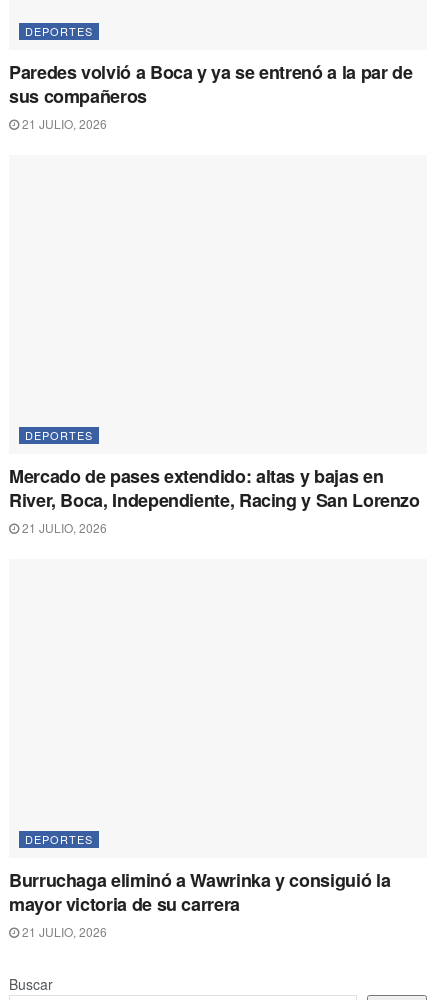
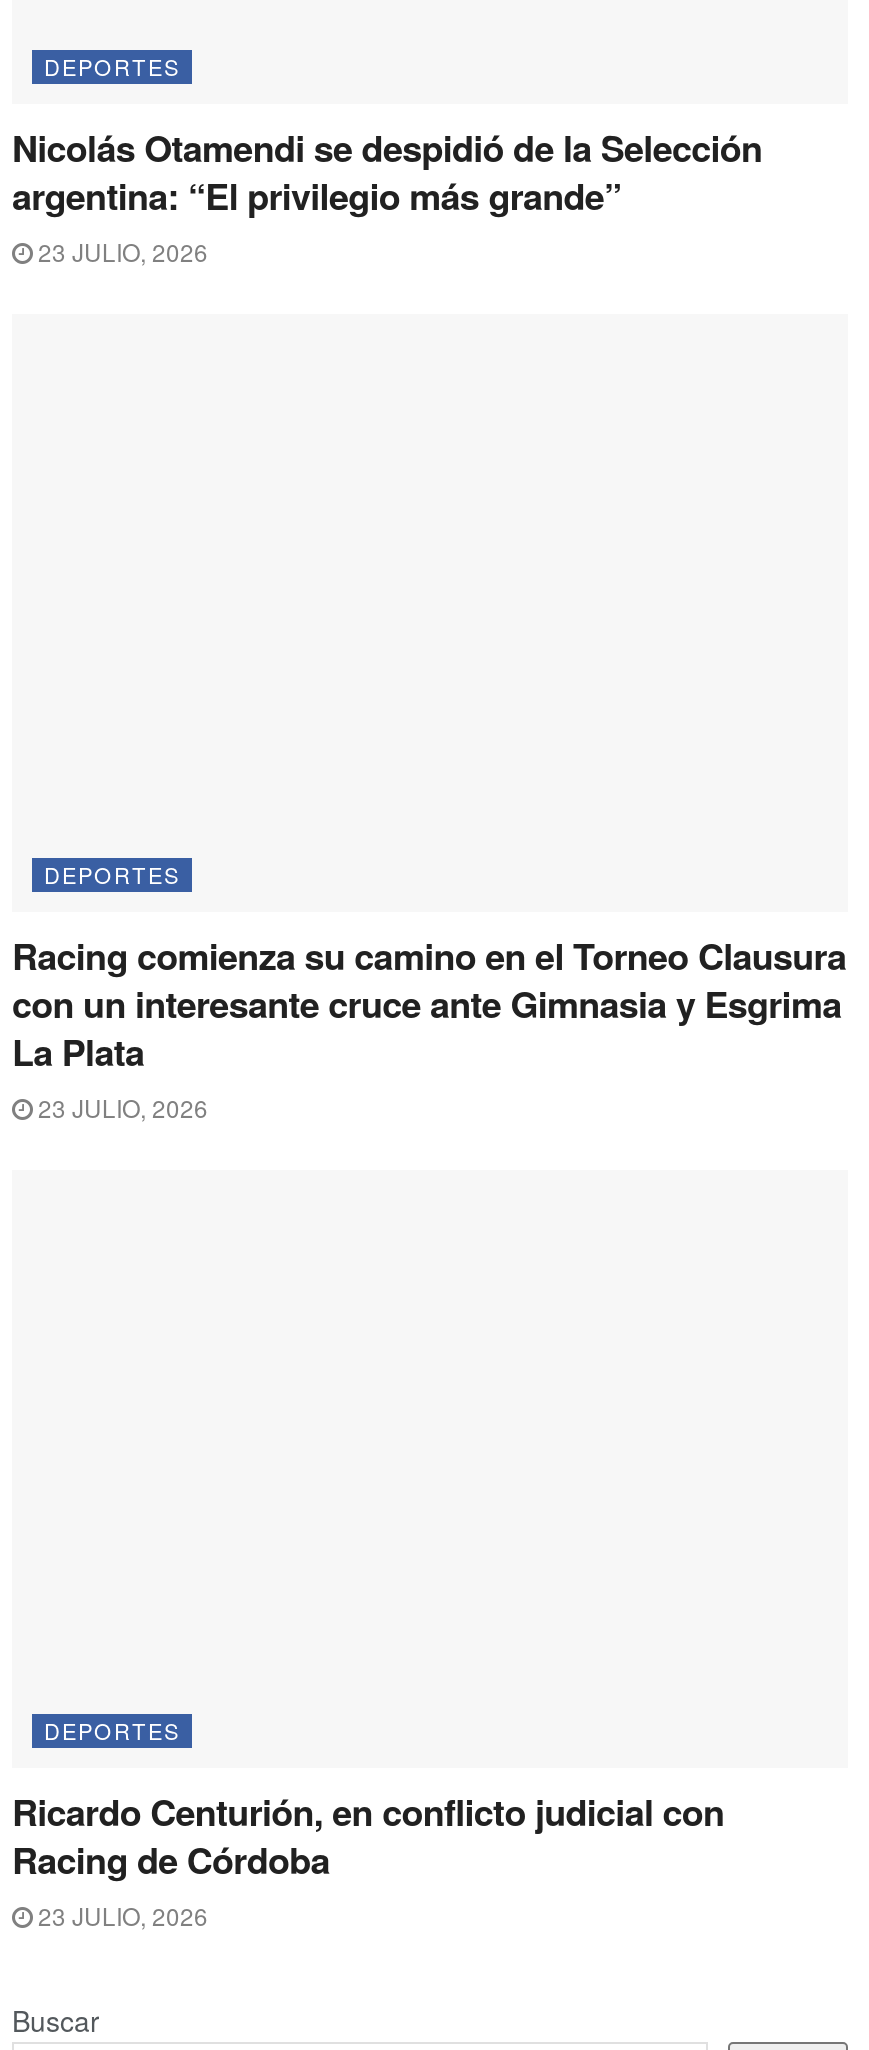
- Paredes volvió a Boca y ya se entrenó a la par de
- sus compañeros
- 21 JULIO, 2026
+ Nicolás Otamendi se despidió de la Selección
+ argentina: “El privilegio más grande”
+ 23 JULIO, 2026

- Mercado de pases extendido: altas y bajas en
- River, Boca, Independiente, Racing y San Lorenzo
- 21 JULIO, 2026
+ Racing comienza su camino en el Torneo Clausura
+ con un interesante cruce ante Gimnasia y Esgrima
+ La Plata
+ 23 JULIO, 2026

- Burruchaga eliminó a Wawrinka y consiguió la
- mayor victoria de su carrera
- 21 JULIO, 2026
+ Ricardo Centurión, en conflicto judicial con
+ Racing de Córdoba
+ 23 JULIO, 2026
